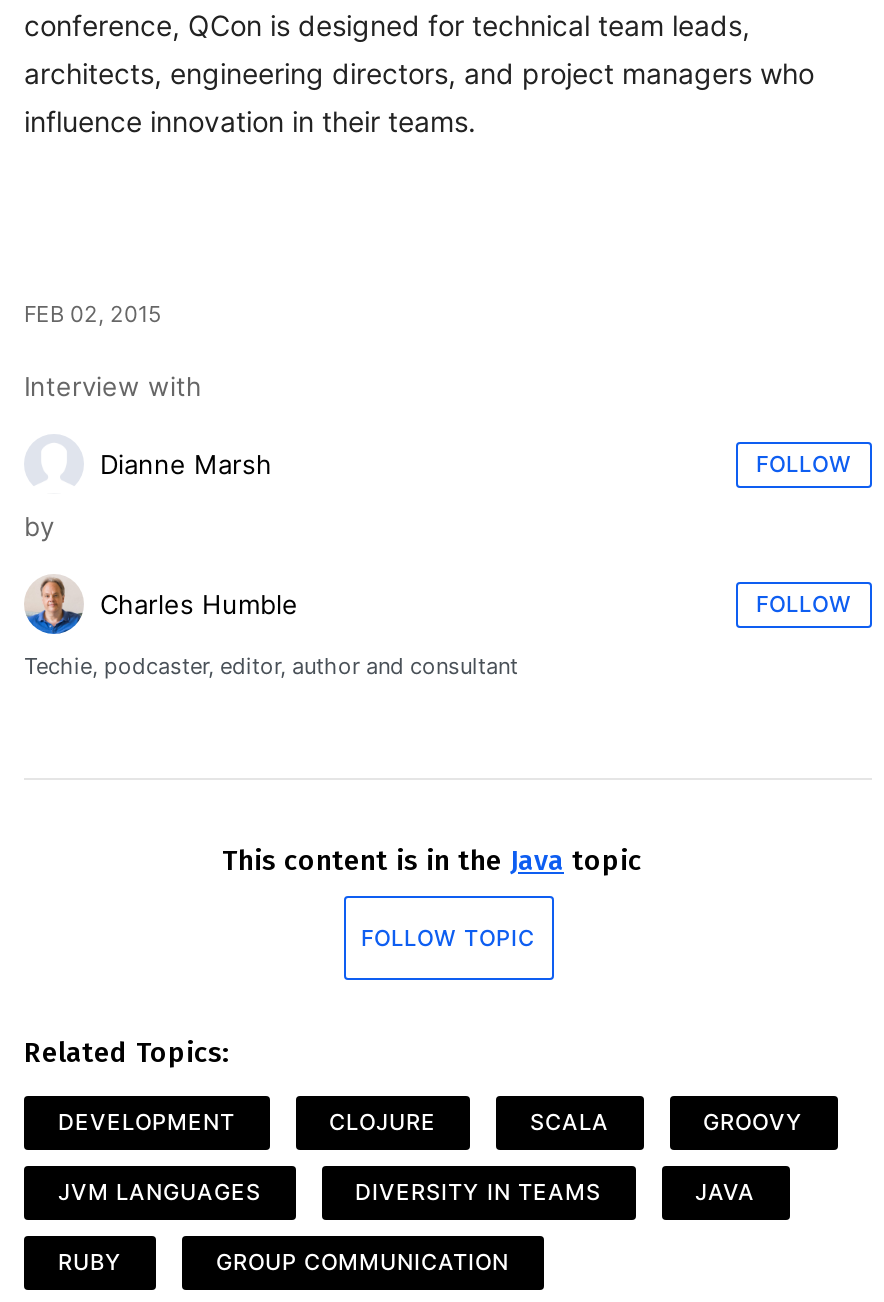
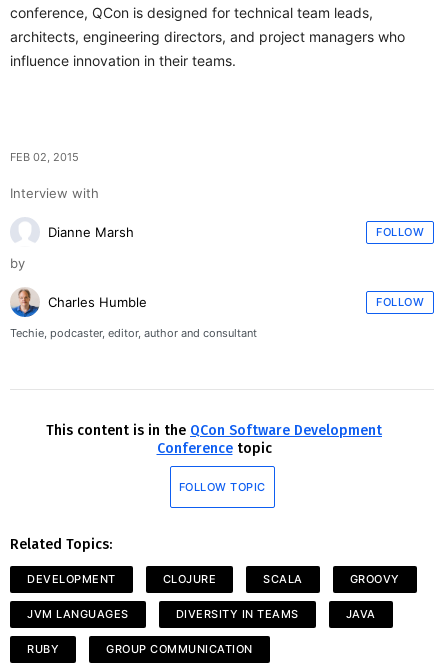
- This content is in the Java topic
+ This content is in the QCon Software Development
+ Conference topic
